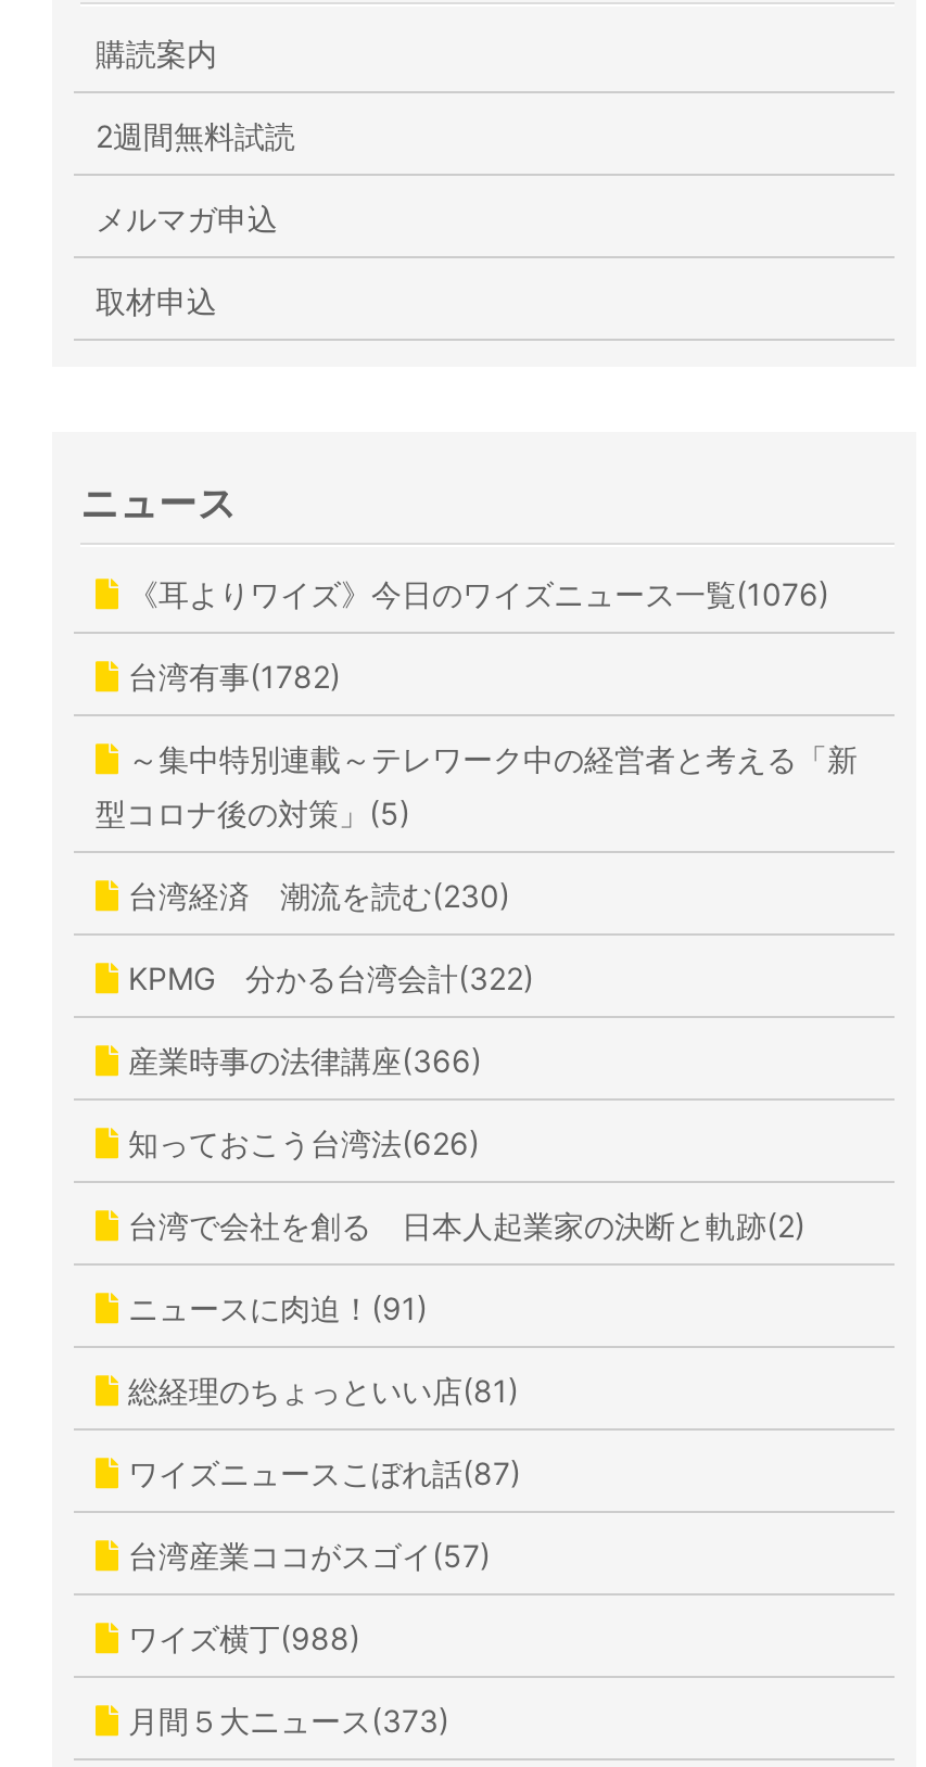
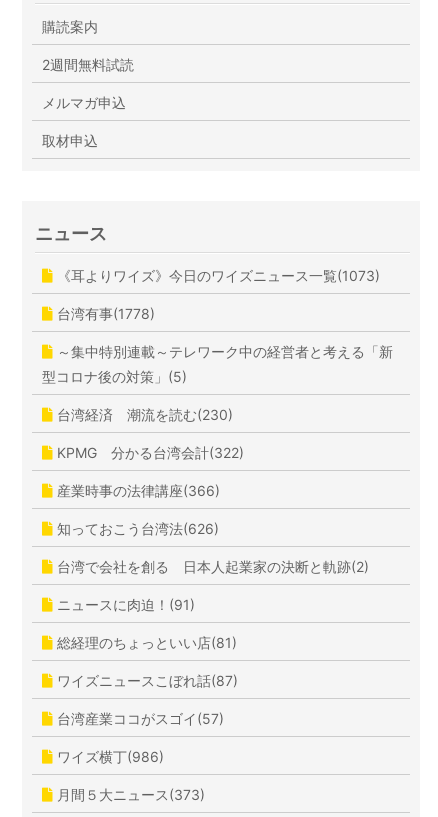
- 《耳よりワイズ》今日のワイズニュース一覧(1076)
+ 《耳よりワイズ》今日のワイズニュース一覧(1073)

- 台湾有事(1782)
+ 台湾有事(1778)

- ワイズ横丁(988)
+ ワイズ横丁(986)
